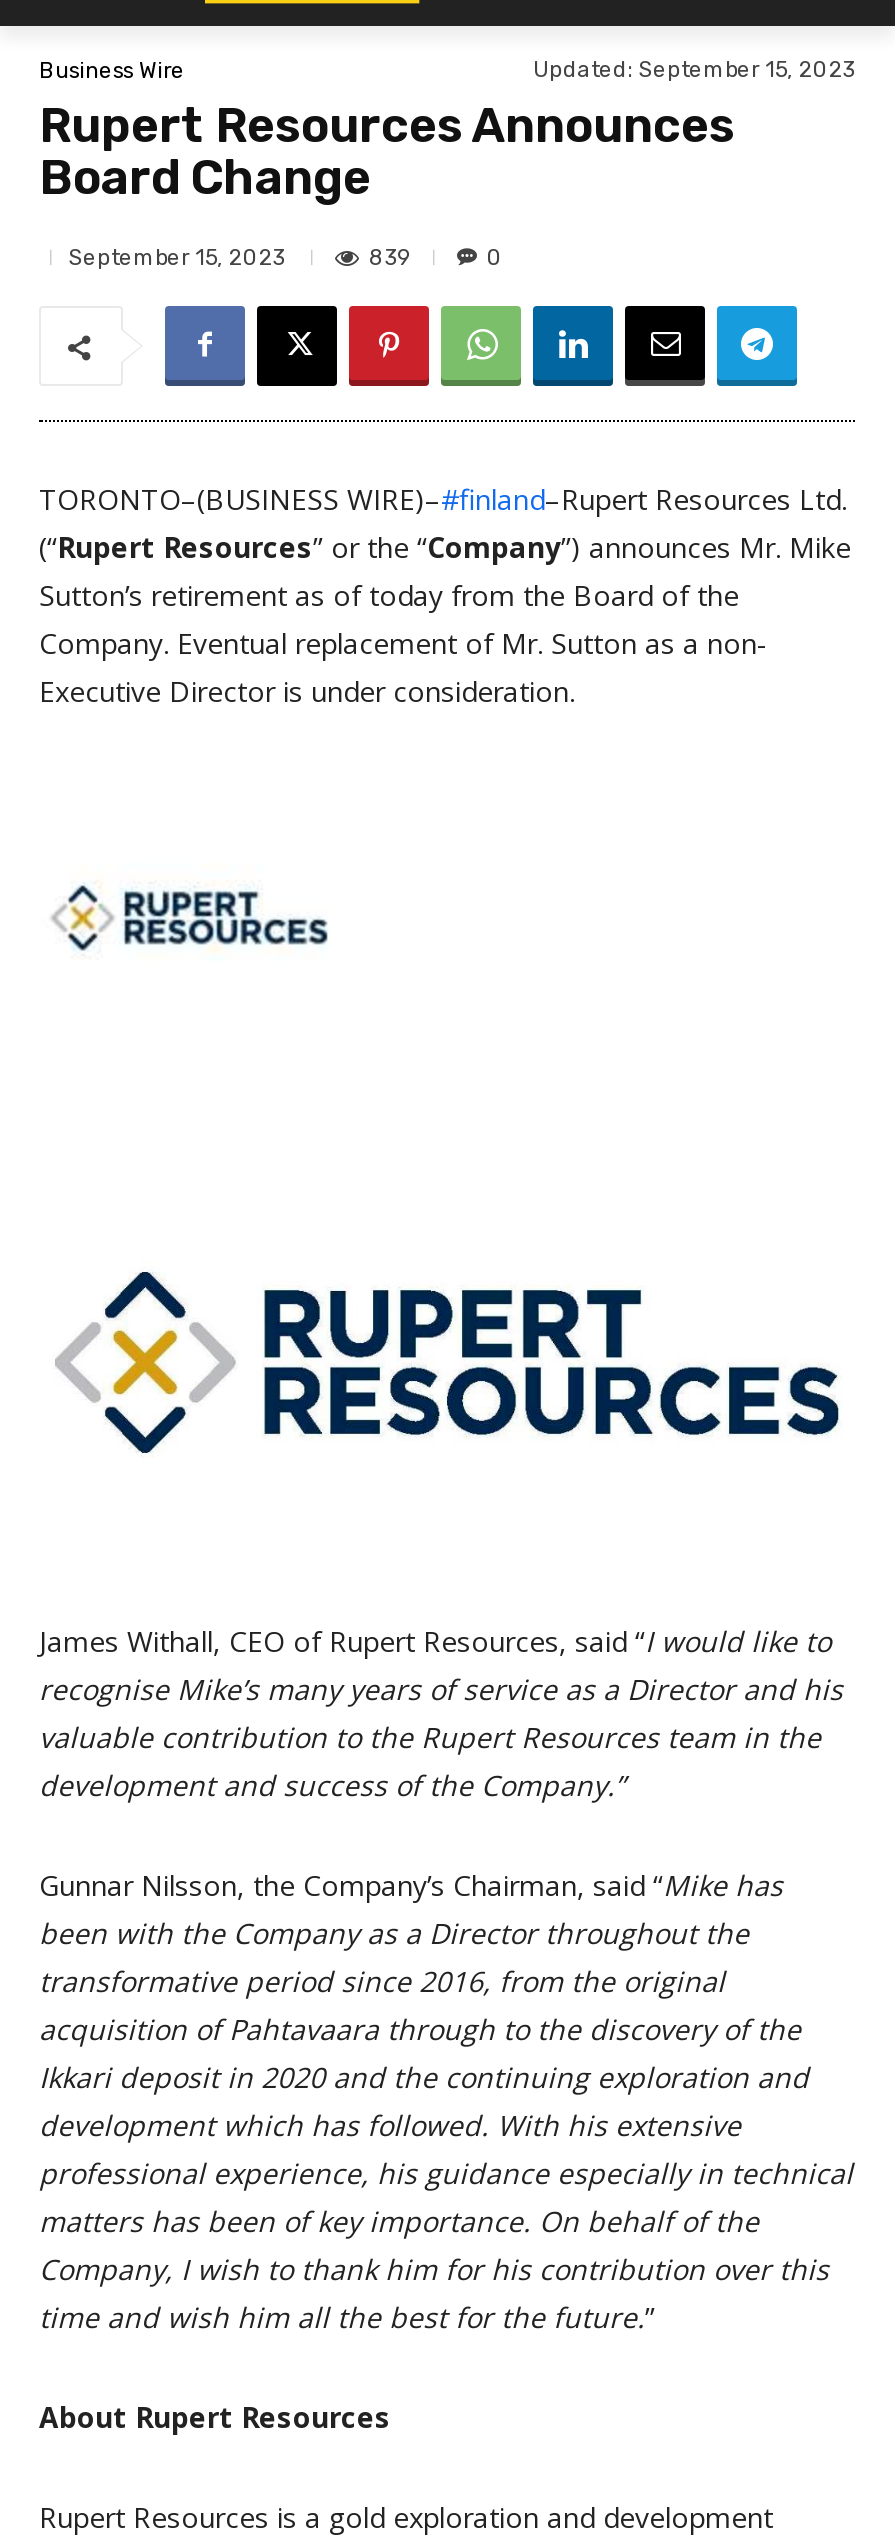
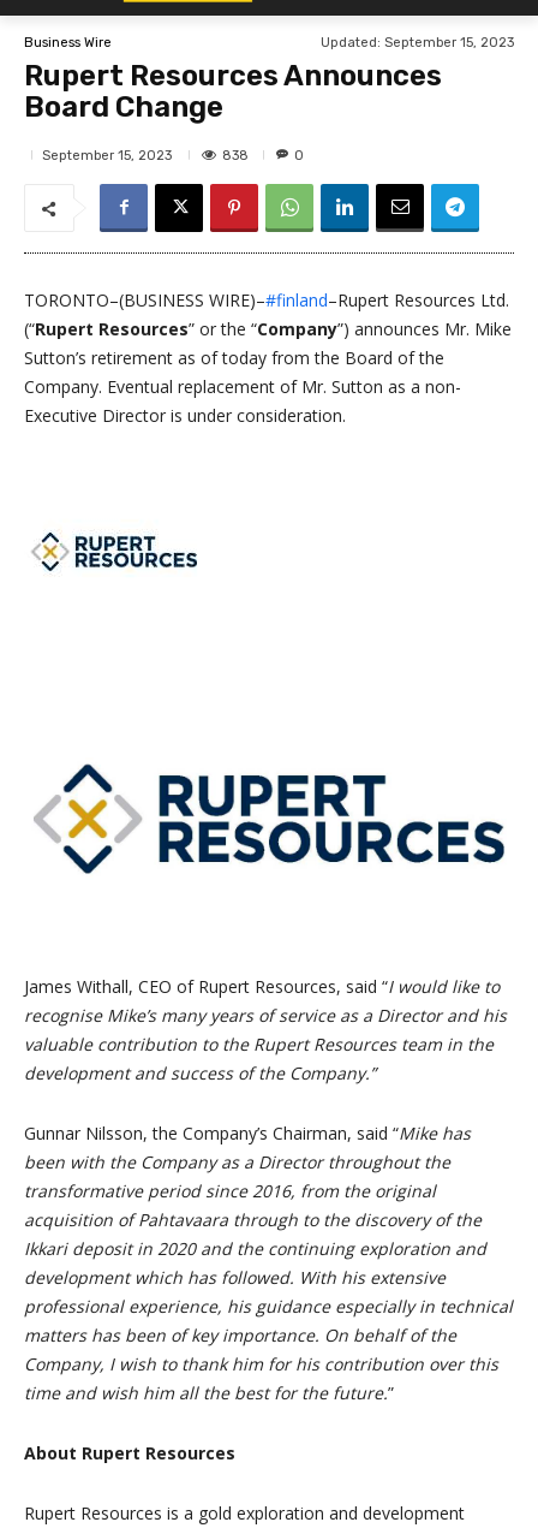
- 839
+ 838
